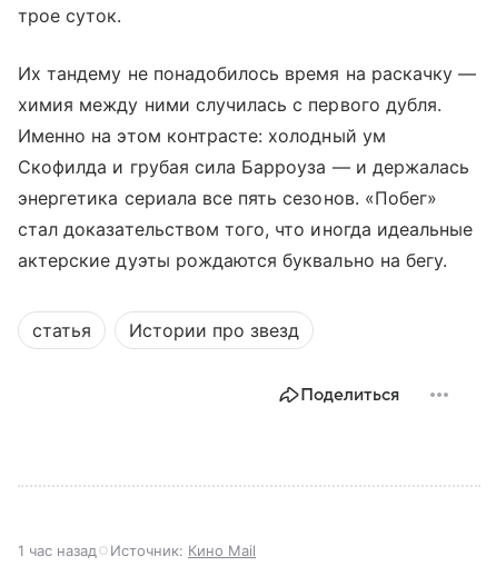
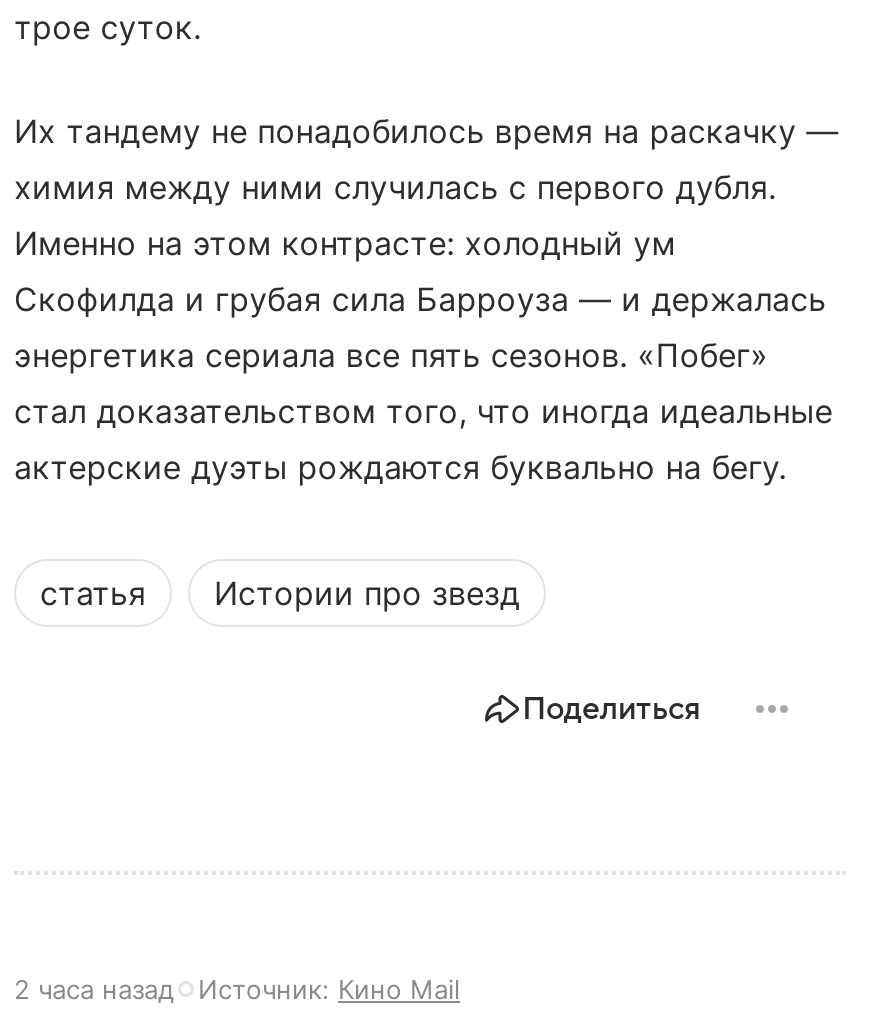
- 1 час назад Источник: Кино Mail
+ 2 часа назад Источник: Кино Mail
